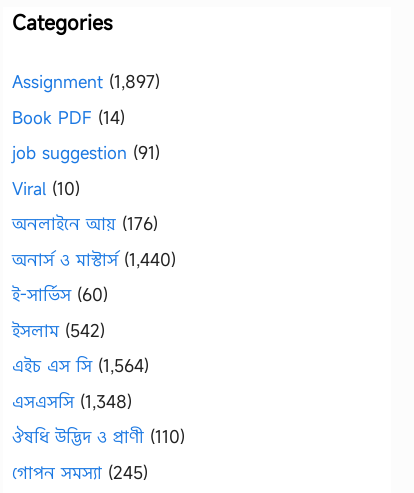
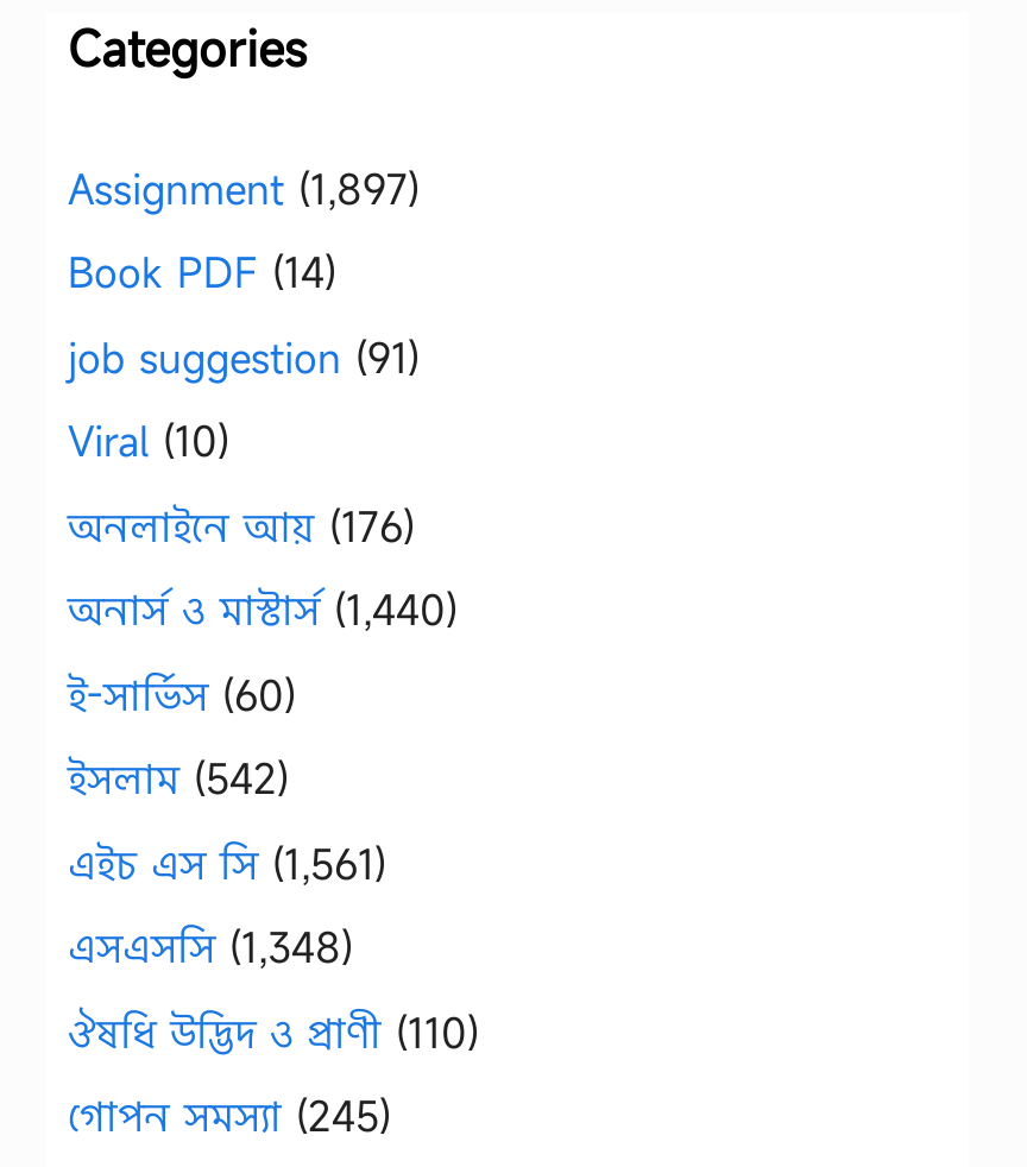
- এইচ এস সি (1,564)
+ এইচ এস সি (1,561)
